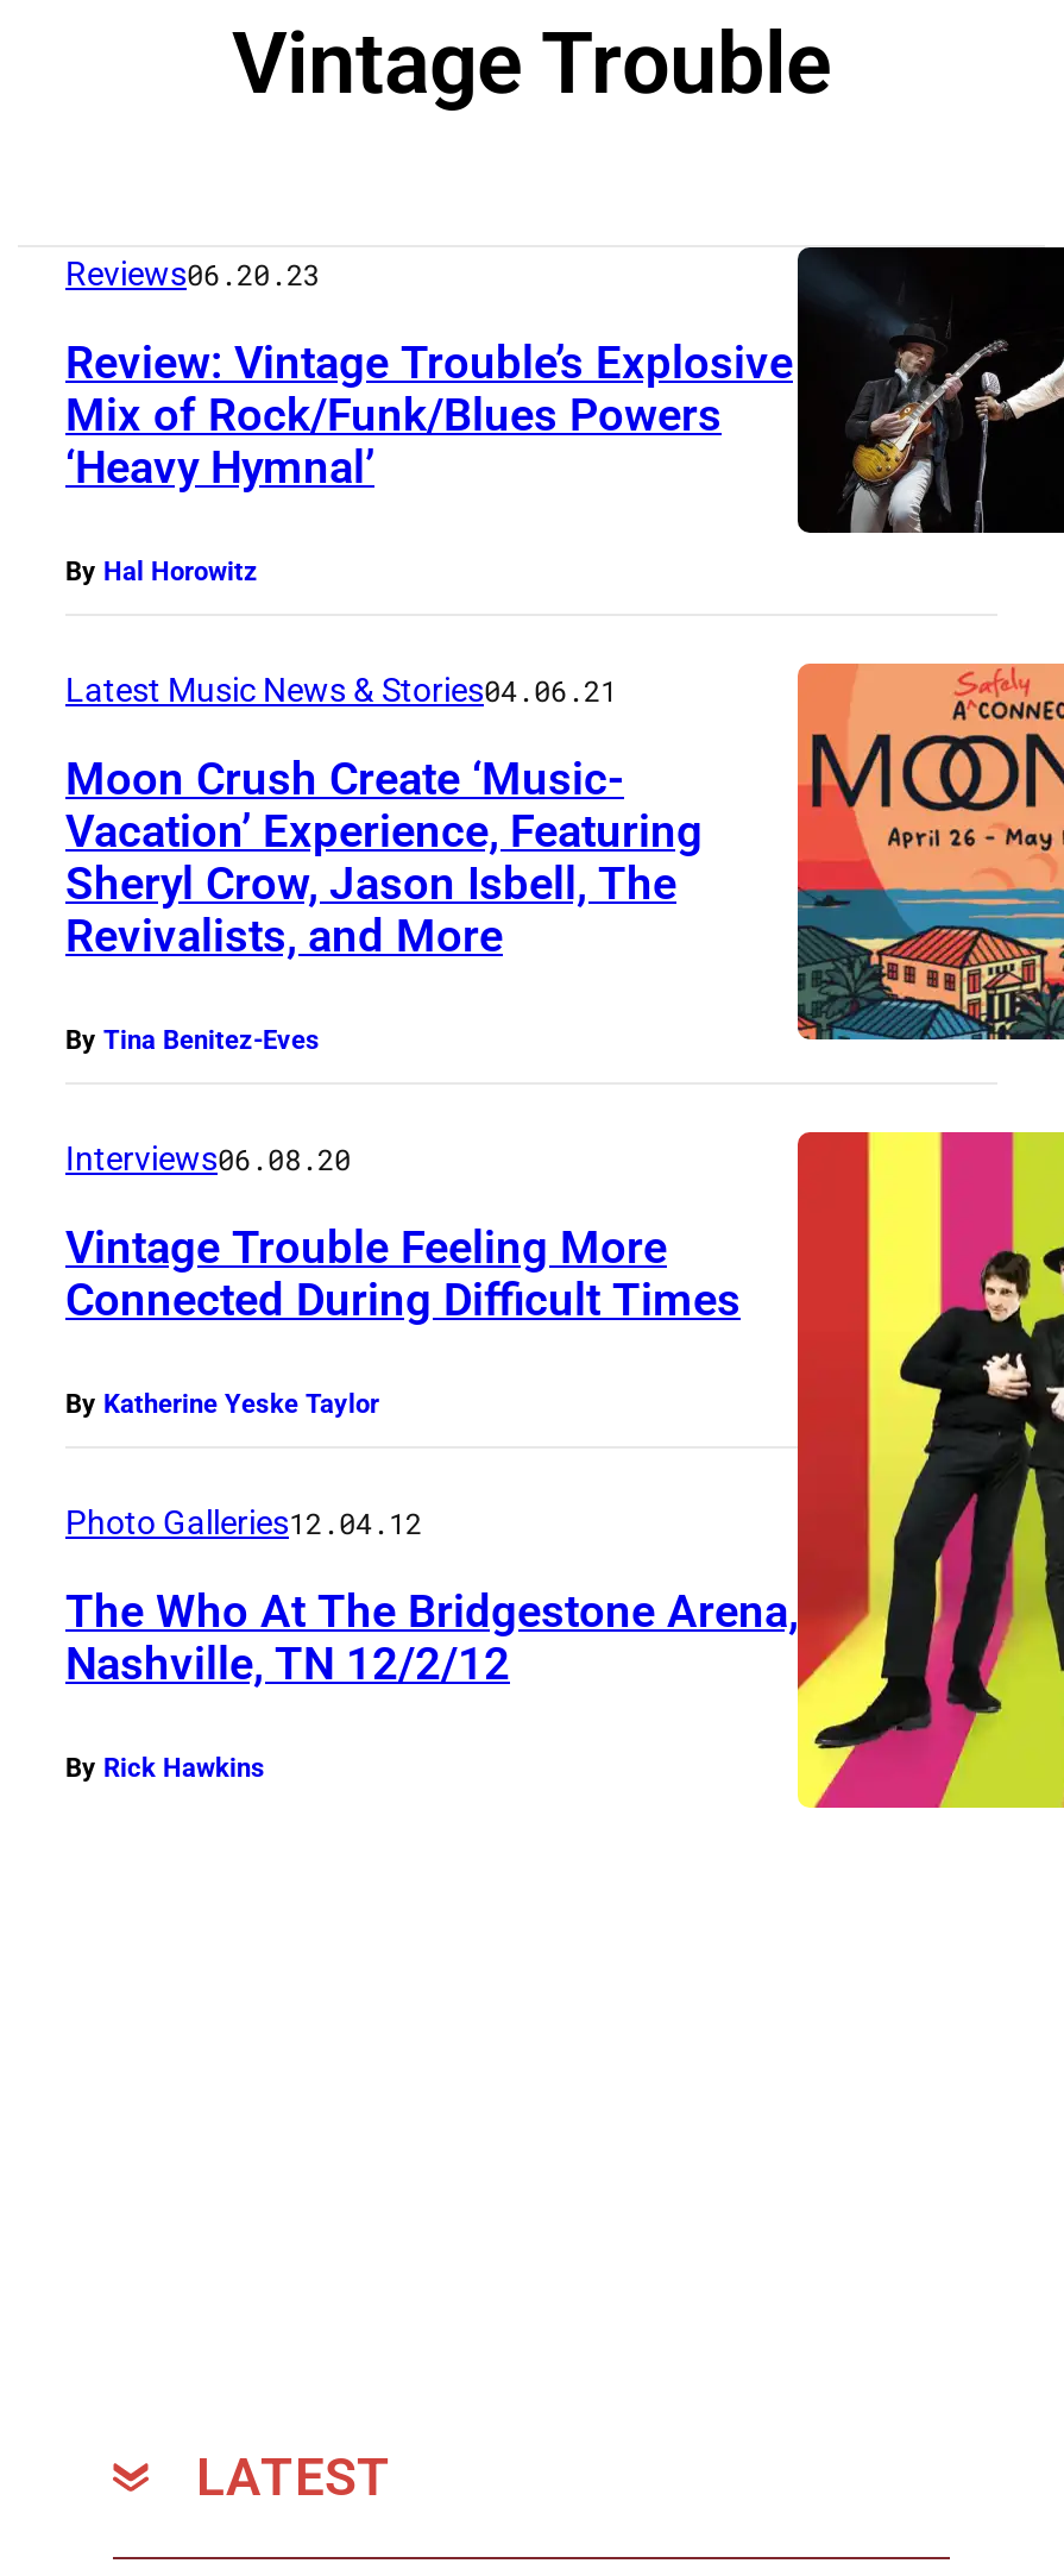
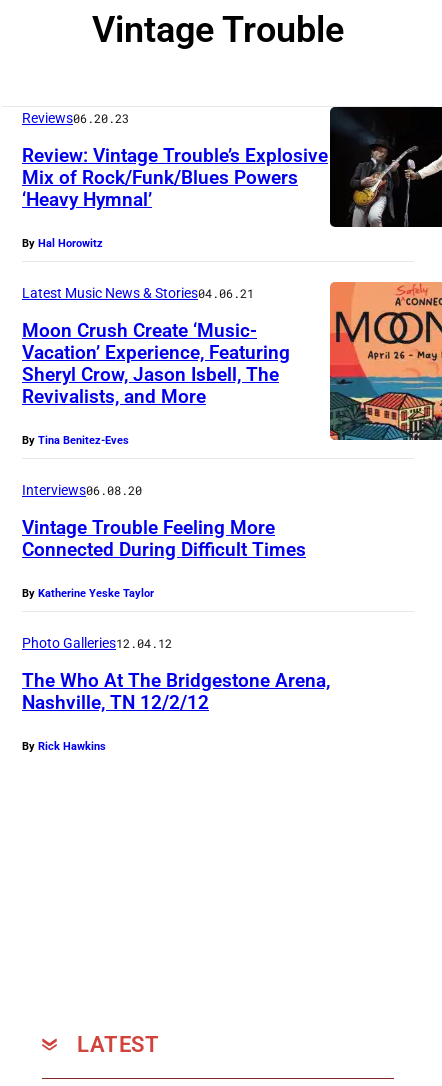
- [image]
